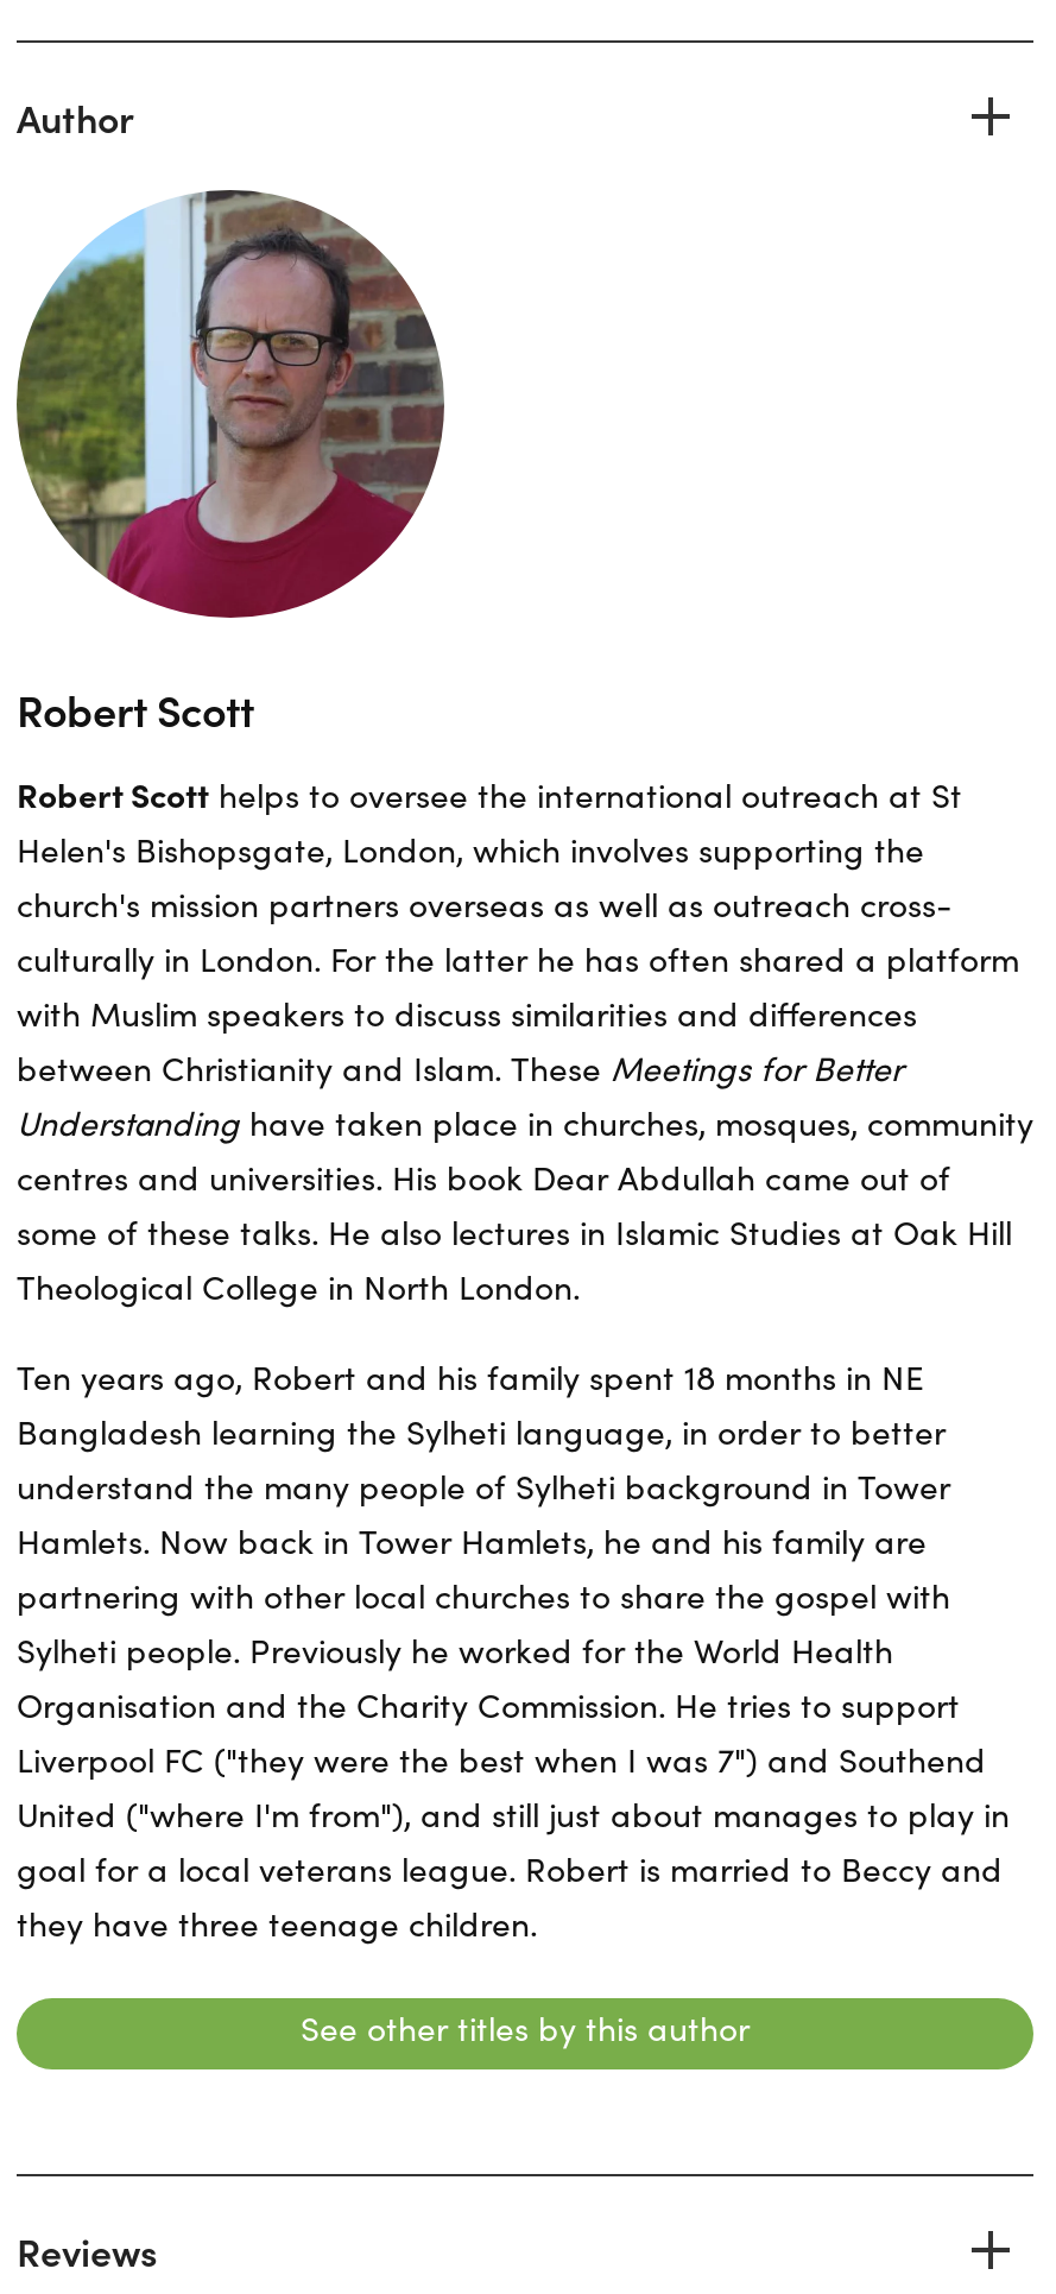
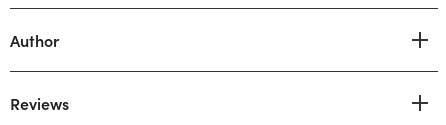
- [image]
- Robert Scott
- Robert Scott helps to oversee the international outreach at St
- Helen's Bishopsgate, London, which involves supporting the
- church's mission partners overseas as well as outreach cross-
- culturally in London. For the latter he has often shared a platform
- with Muslim speakers to discuss similarities and differences
- between Christianity and Islam. These Meetings for Better
- Understanding have taken place in churches, mosques, community
- centres and universities. His book Dear Abdullah came out of
- some of these talks. He also lectures in Islamic Studies at Oak Hill
- Theological College in North London.
- Ten years ago, Robert and his family spent 18 months in NE
- Bangladesh learning the Sylheti language, in order to better
- understand the many people of Sylheti background in Tower
- Hamlets. Now back in Tower Hamlets, he and his family are
- partnering with other local churches to share the gospel with
- Sylheti people. Previously he worked for the World Health
- Organisation and the Charity Commission. He tries to support
- Liverpool FC ("they were the best when I was 7") and Southend
- United ("where I'm from"), and still just about manages to play in
- goal for a local veterans league. Robert is married to Beccy and
- they have three teenage children.
- See other titles by this author
